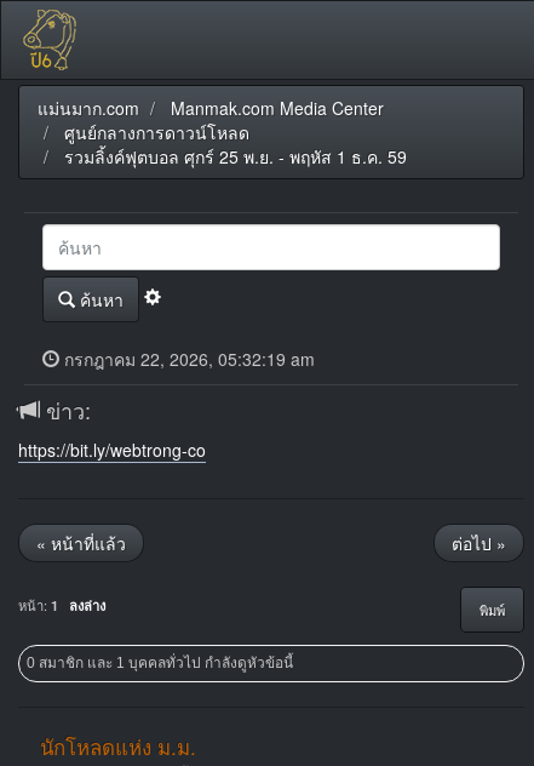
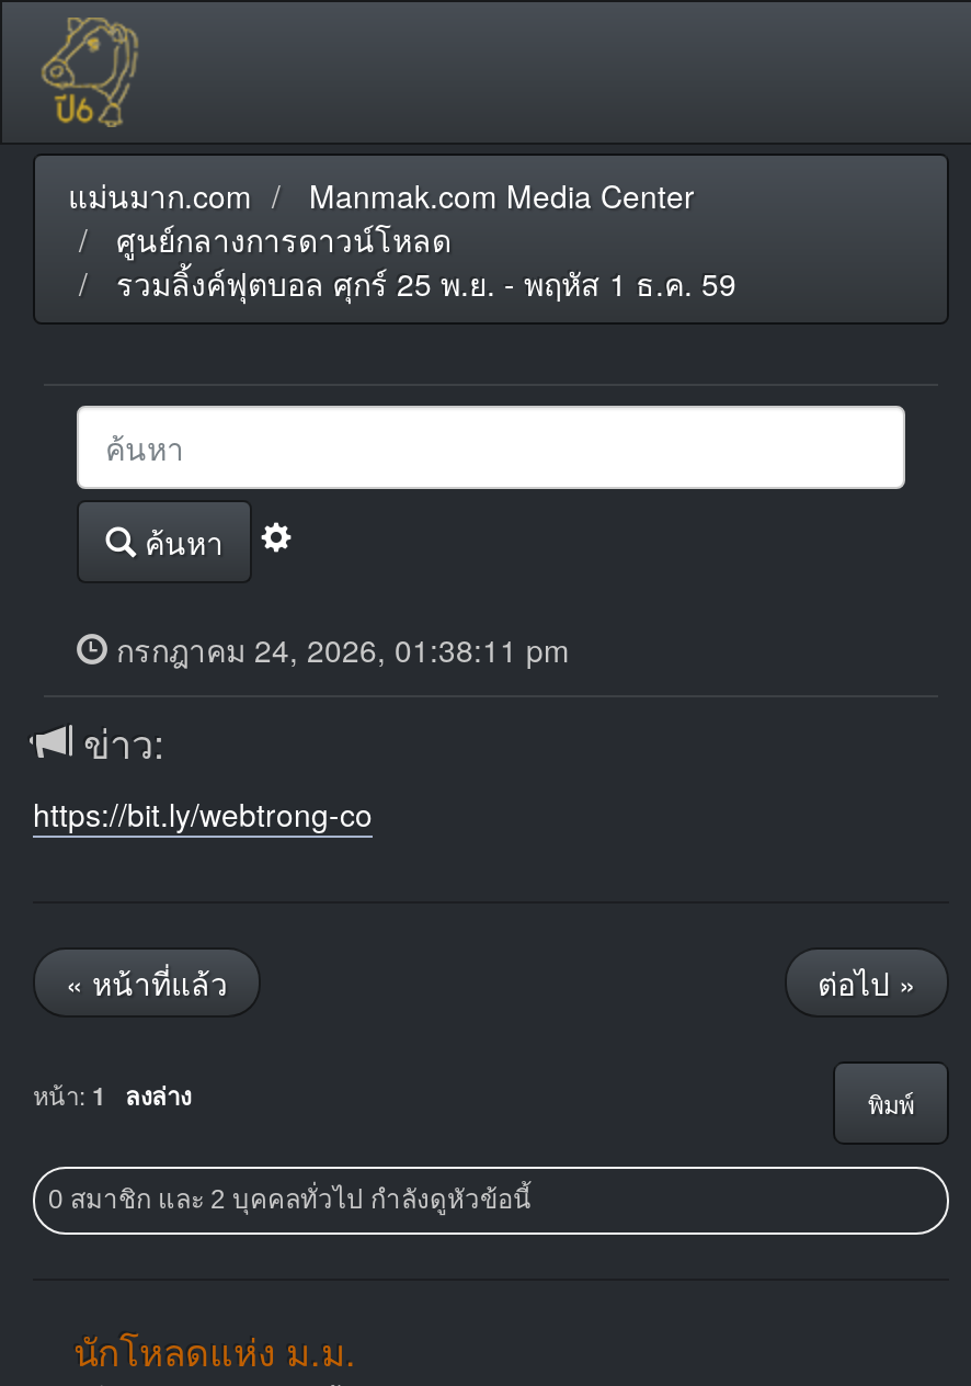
- กรกฎาคม 22, 2026, 05:32:19 am
+ กรกฎาคม 24, 2026, 01:38:11 pm

- 0 สมาชิก และ 1 บุคคลทั่วไป กำลังดูหัวข้อนี้
+ 0 สมาชิก และ 2 บุคคลทั่วไป กำลังดูหัวข้อนี้
